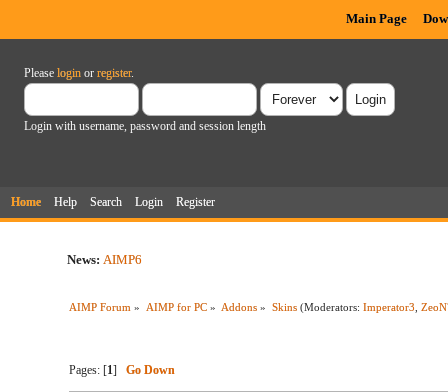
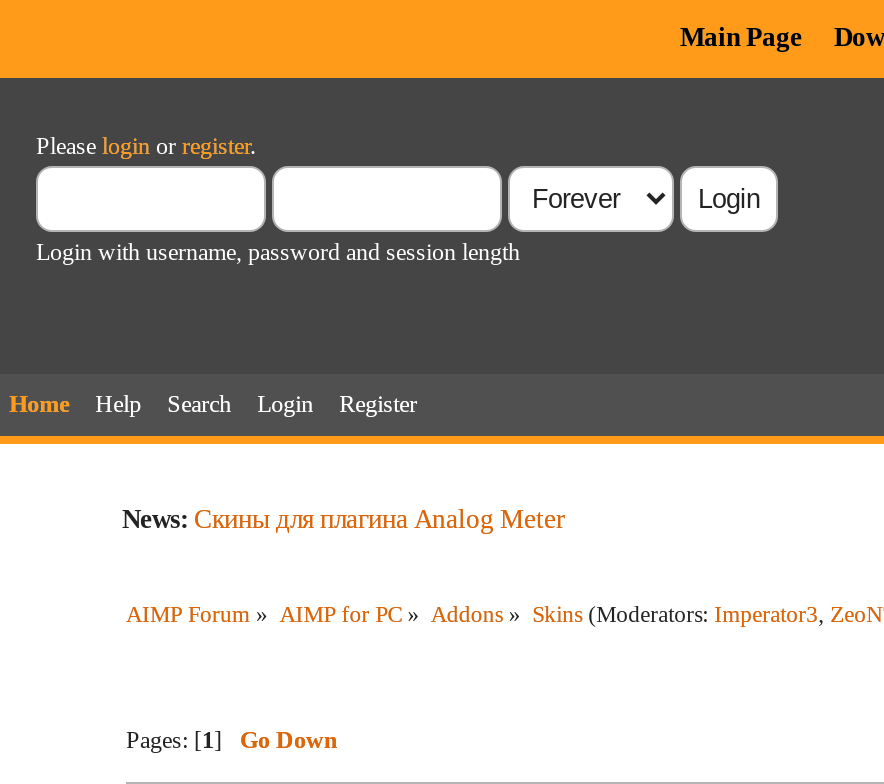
- News: AIMP6
+ News: Скины для плагина Analog Meter
